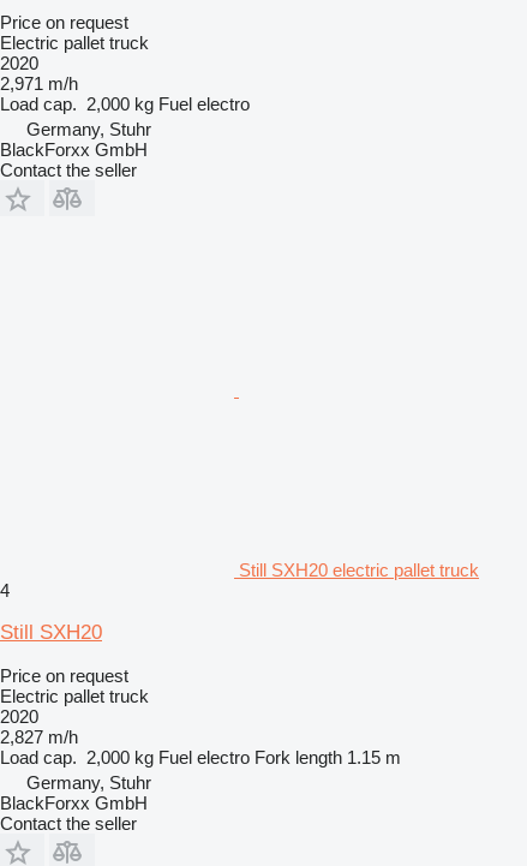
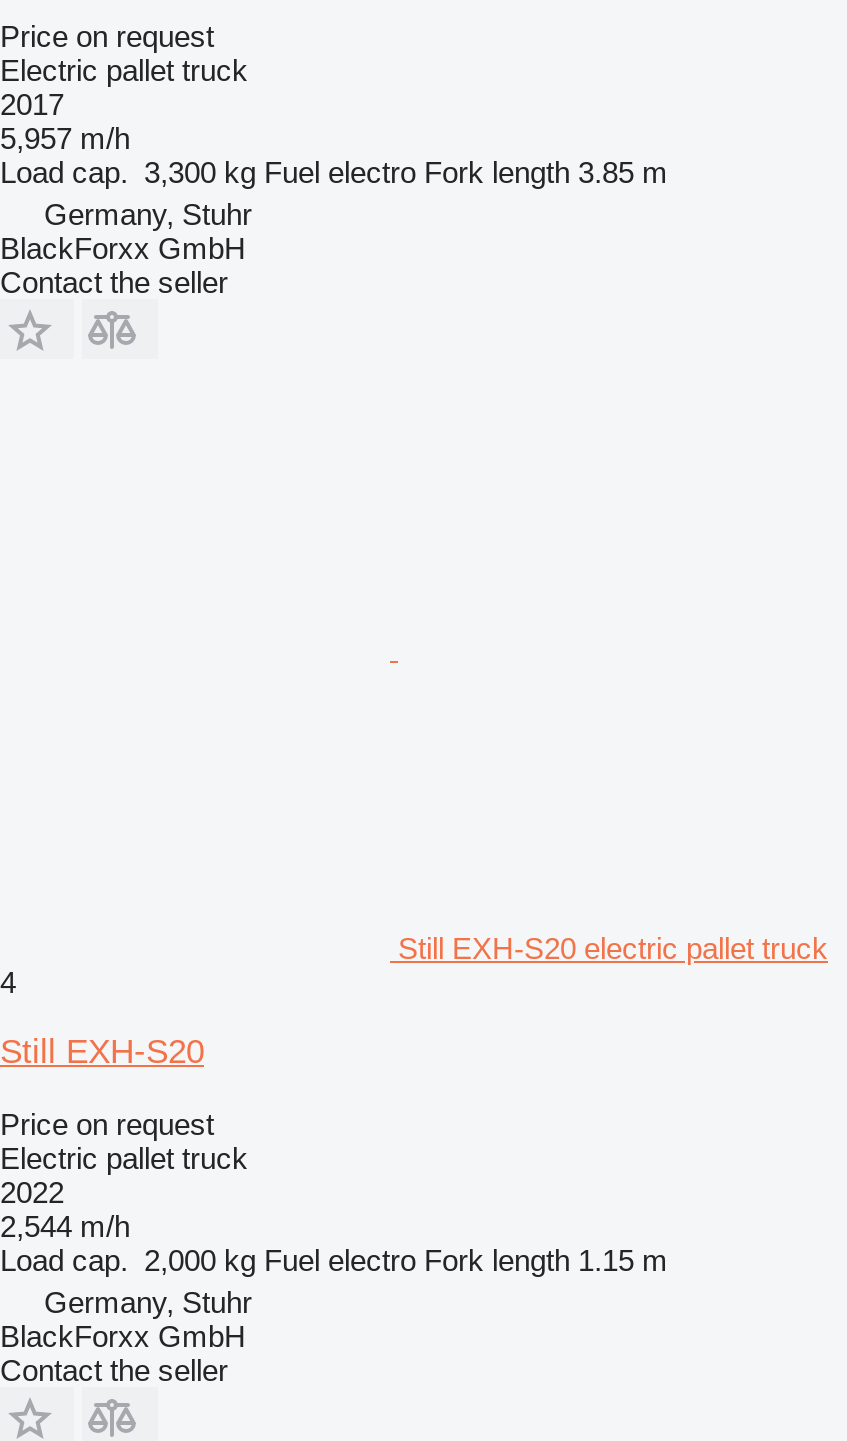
- 2020
- 2,971 m/h
- Load cap. 2,000 kg Fuel electro
+ 2017
+ 5,957 m/h
+ Load cap. 3,300 kg Fuel electro Fork length 3.85 m

- Still SXH20 electric pallet truck
+ Still EXH-S20 electric pallet truck

- Still SXH20
+ Still EXH-S20

- 2020
+ 2022

- 2,827 m/h
+ 2,544 m/h
